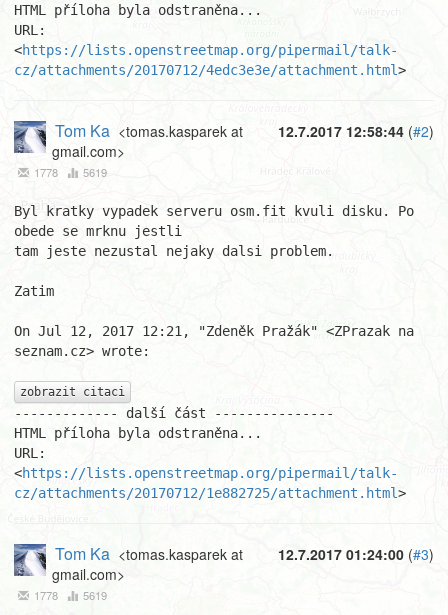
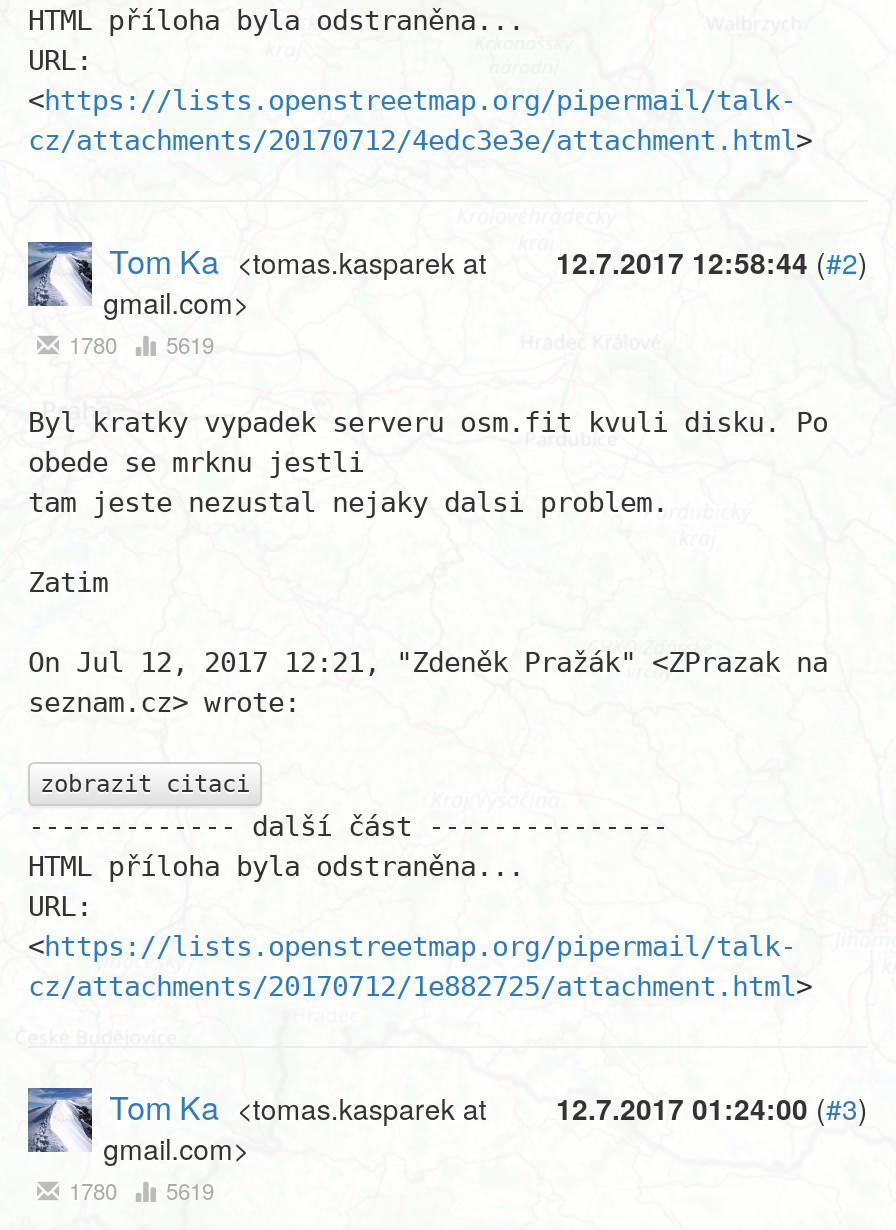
- 1778 5619
+ 1780 5619

- 1778 5619
+ 1780 5619
